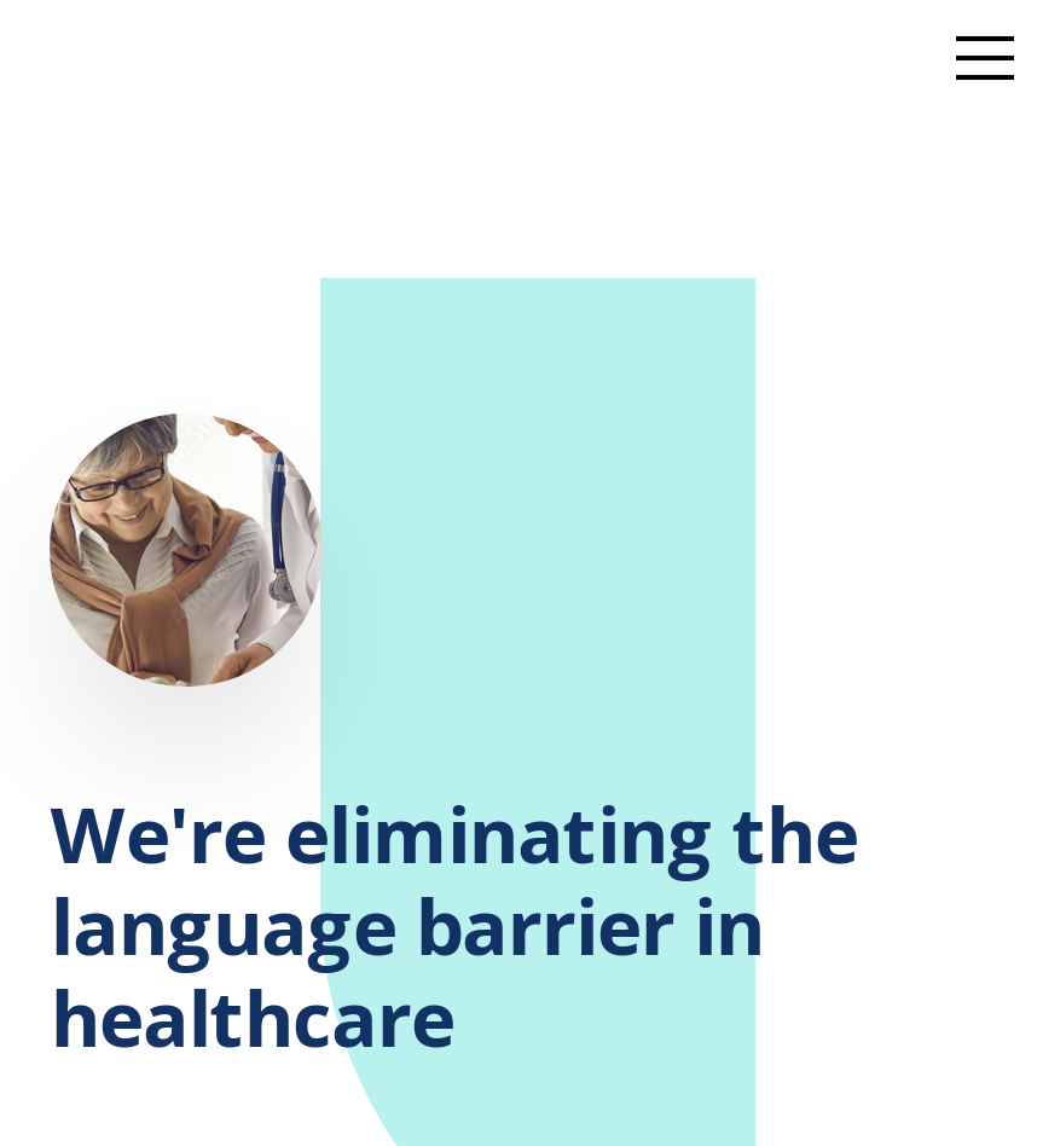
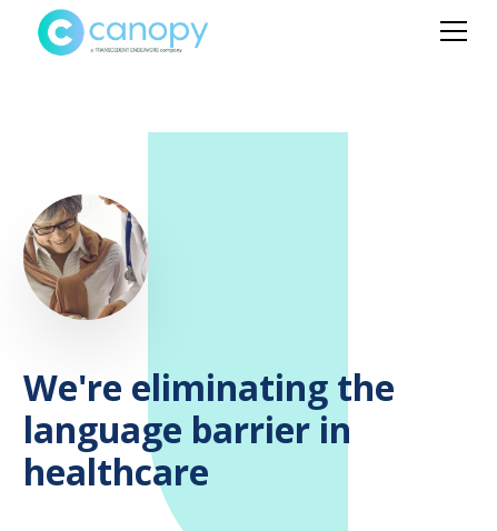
+ [image]
